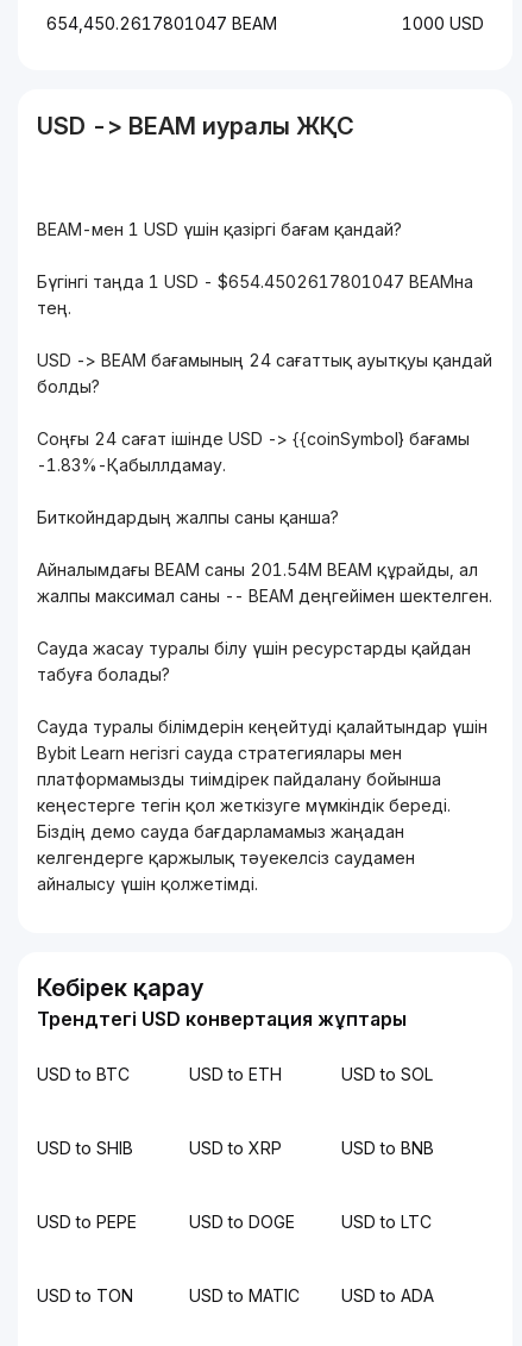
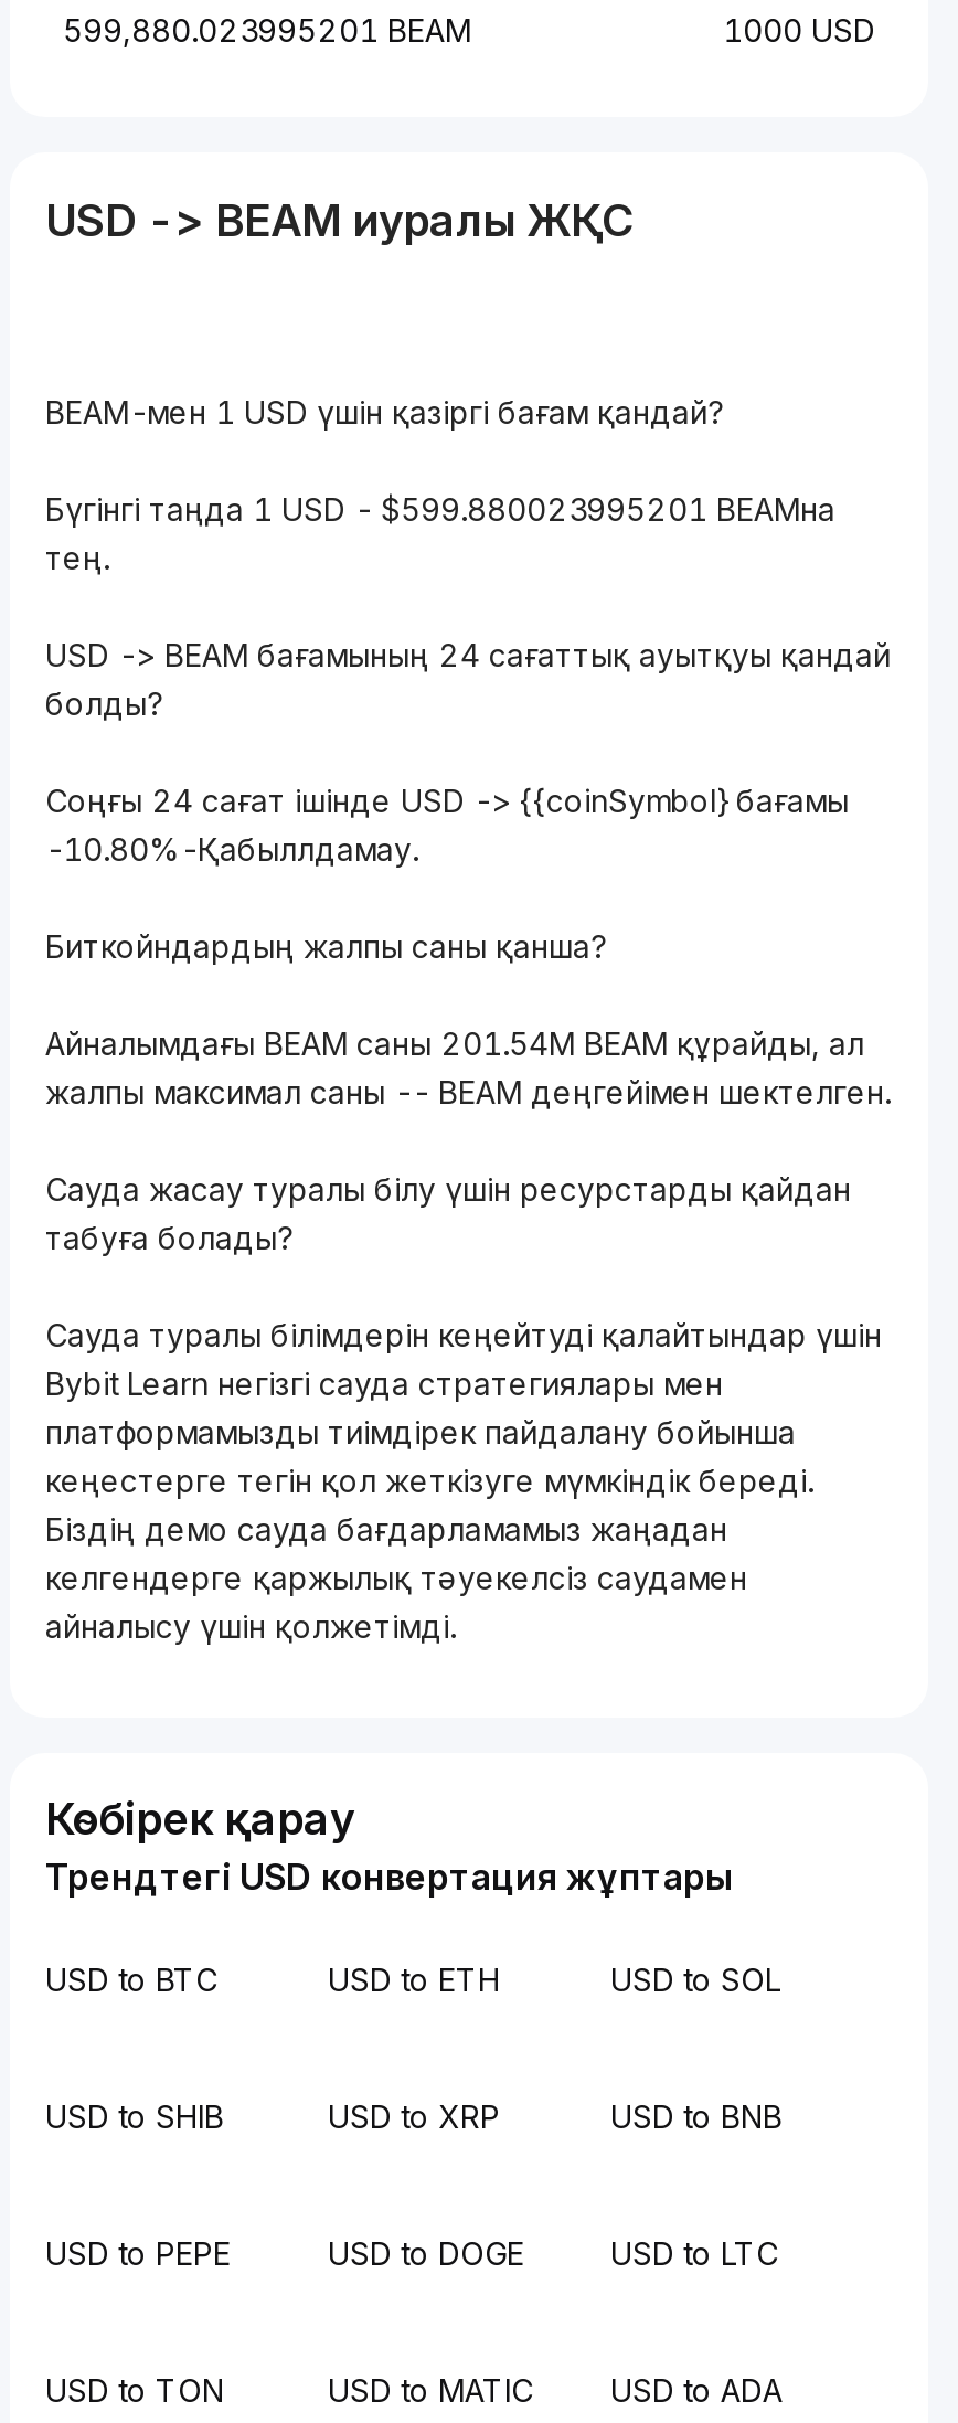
- 654,450.2617801047 BEAM
+ 599,880.023995201 BEAM

- Бүгінгі таңда 1 USD - $654.4502617801047 BEAMна
+ Бүгінгі таңда 1 USD - $599.880023995201 BEAMна

- -1.83%-Қабыллдамау.
+ -10.80%-Қабыллдамау.
